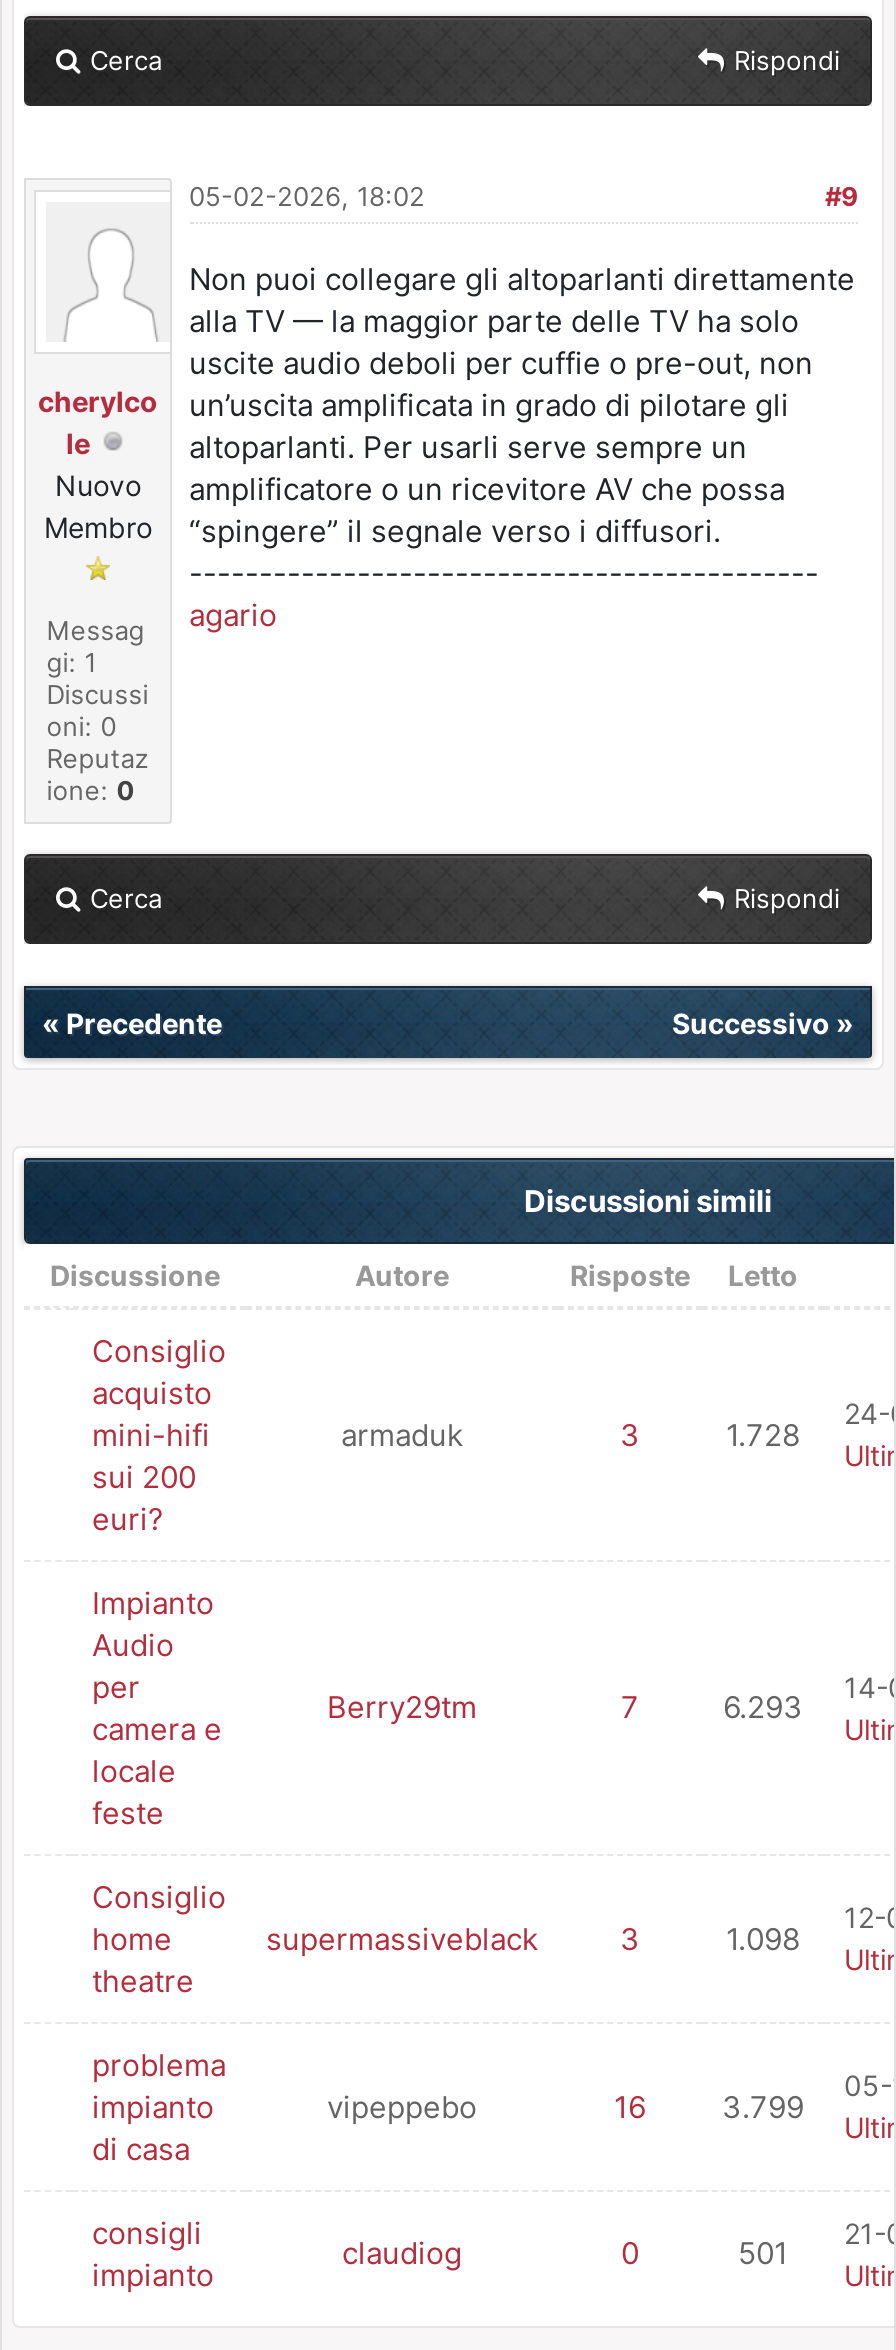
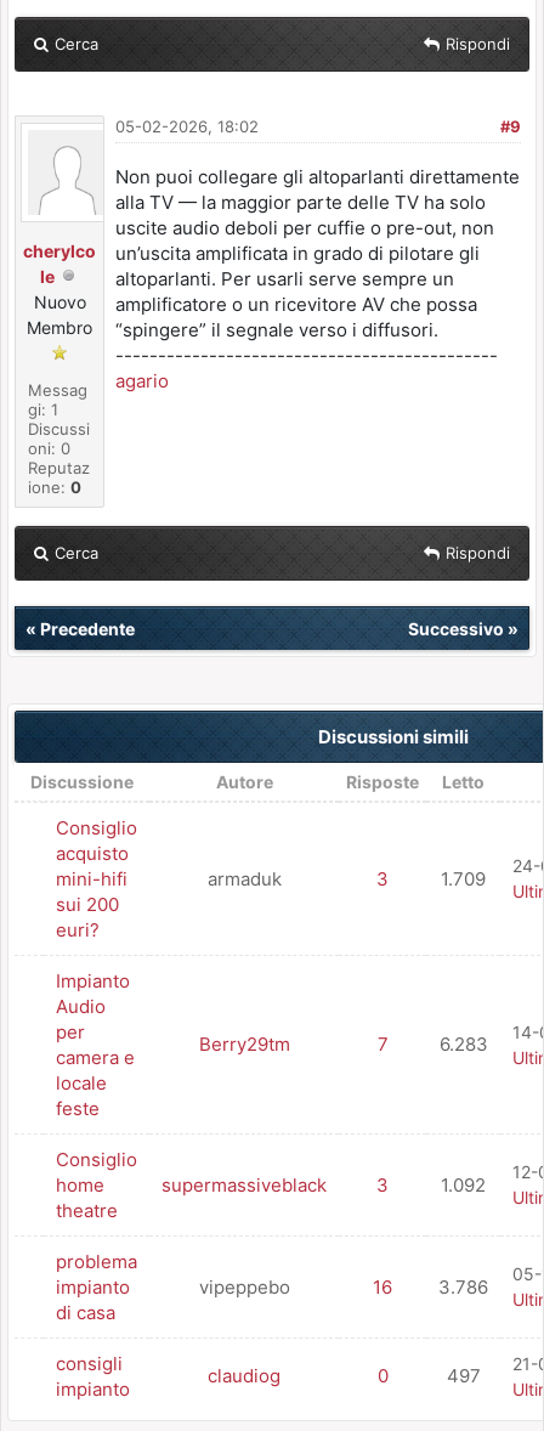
- 1.728
+ 1.709

- 6.293
+ 6.283

- 1.098
+ 1.092

- 16 3.799
+ 16 3.786

- 501
+ 497
